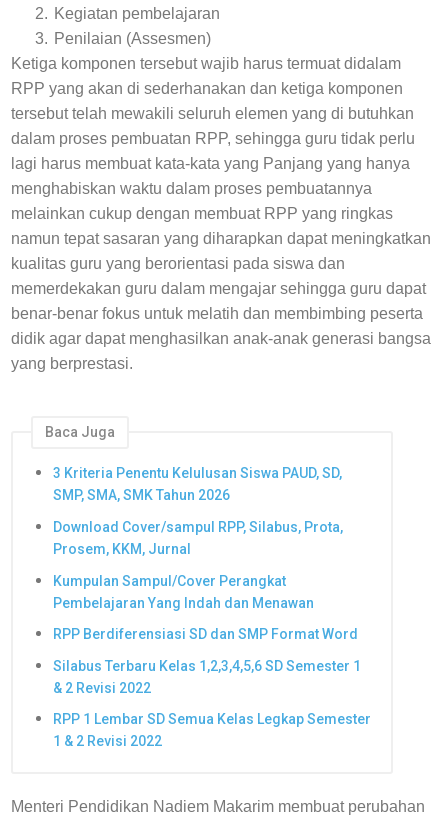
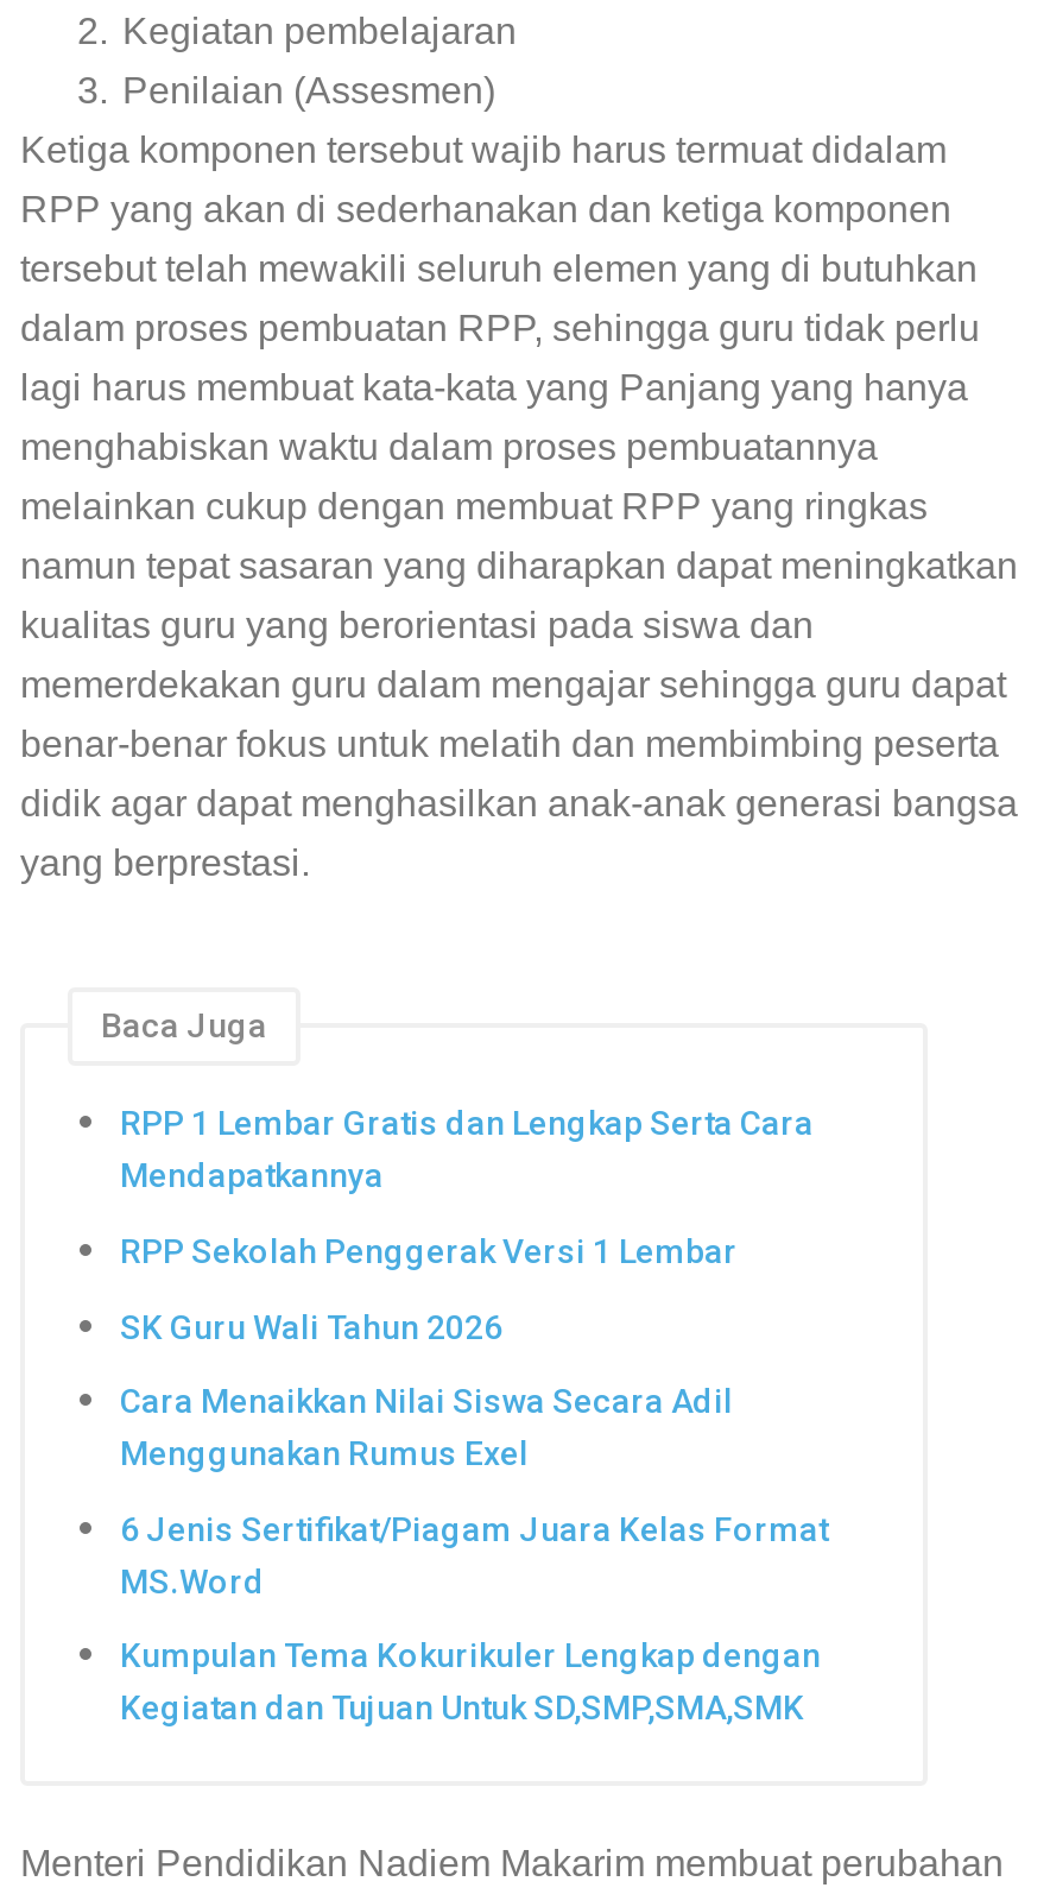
- 3 Kriteria Penentu Kelulusan Siswa PAUD, SD,
- SMP, SMA, SMK Tahun 2026
+ RPP 1 Lembar Gratis dan Lengkap Serta Cara
+ Mendapatkannya

- Download Cover/sampul RPP, Silabus, Prota,
- Prosem, KKM, Jurnal
+ RPP Sekolah Penggerak Versi 1 Lembar

- Kumpulan Sampul/Cover Perangkat
- Pembelajaran Yang Indah dan Menawan
+ SK Guru Wali Tahun 2026

- RPP Berdiferensiasi SD dan SMP Format Word
+ Cara Menaikkan Nilai Siswa Secara Adil
+ Menggunakan Rumus Exel

- Silabus Terbaru Kelas 1,2,3,4,5,6 SD Semester 1
- & 2 Revisi 2022
+ 6 Jenis Sertifikat/Piagam Juara Kelas Format
+ MS.Word

- RPP 1 Lembar SD Semua Kelas Legkap Semester
- 1 & 2 Revisi 2022
+ Kumpulan Tema Kokurikuler Lengkap dengan
+ Kegiatan dan Tujuan Untuk SD,SMP,SMA,SMK
